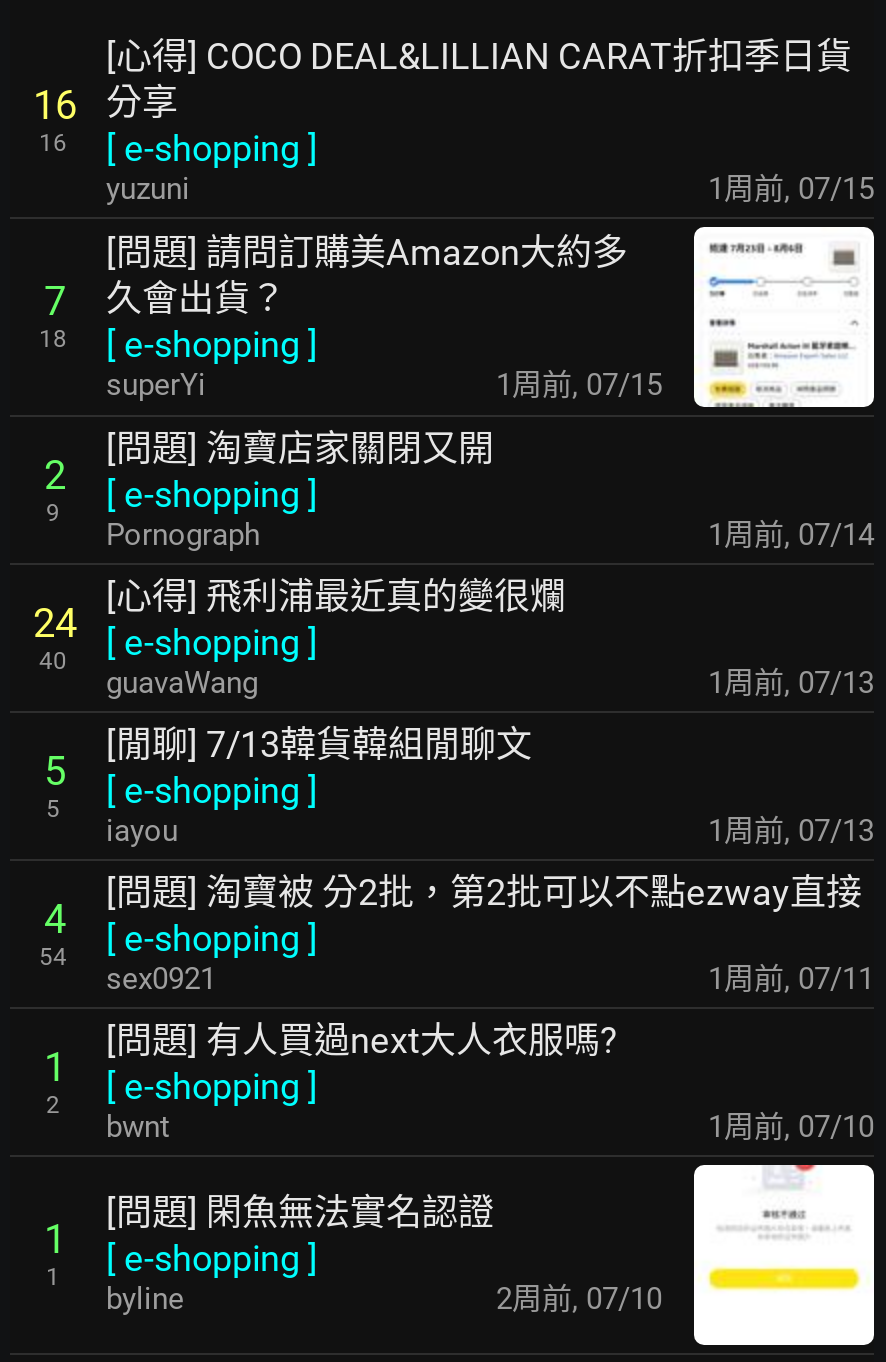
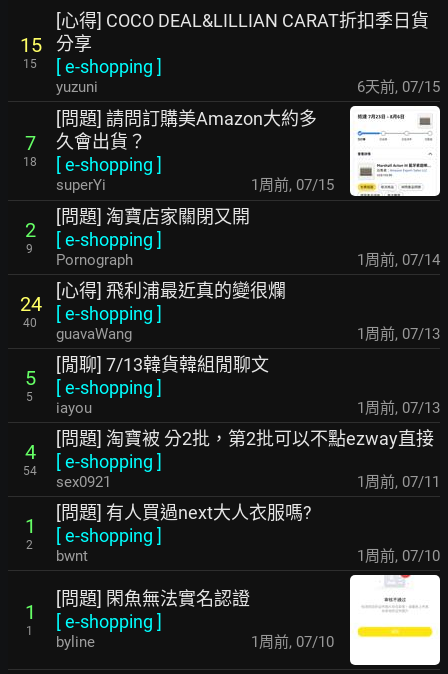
- 16 分享
+ 15 分享

- 16 [e-shopping]
+ 15 [e-shopping]

- 1周前, 07/15
+ 6天前, 07/15

- 2周前, 07/10
+ 1周前, 07/10
